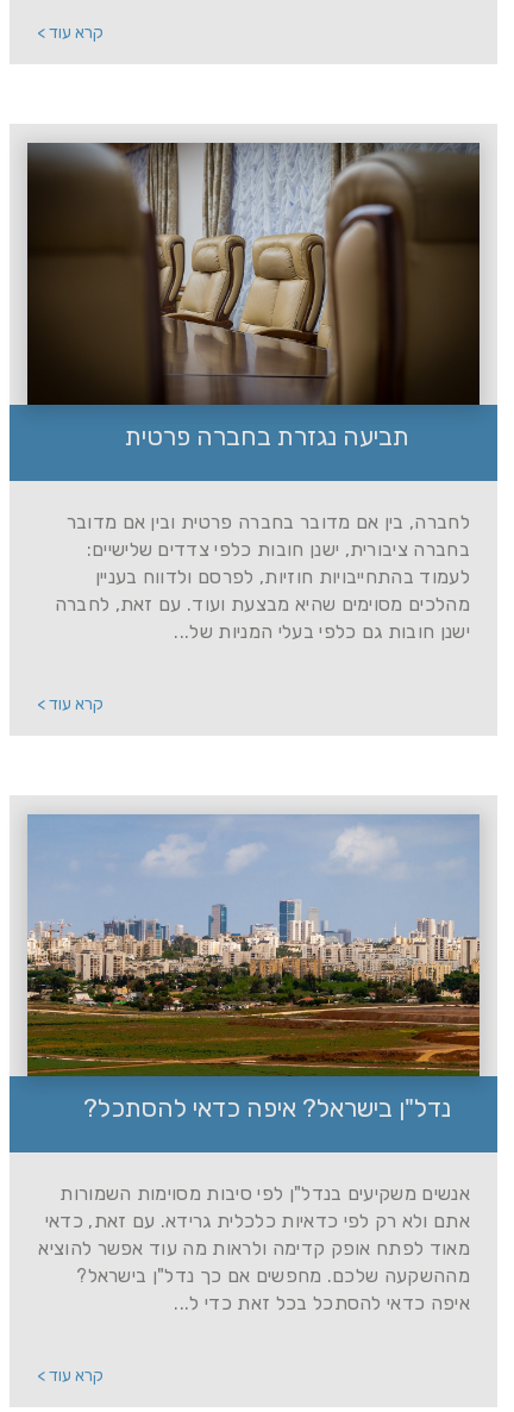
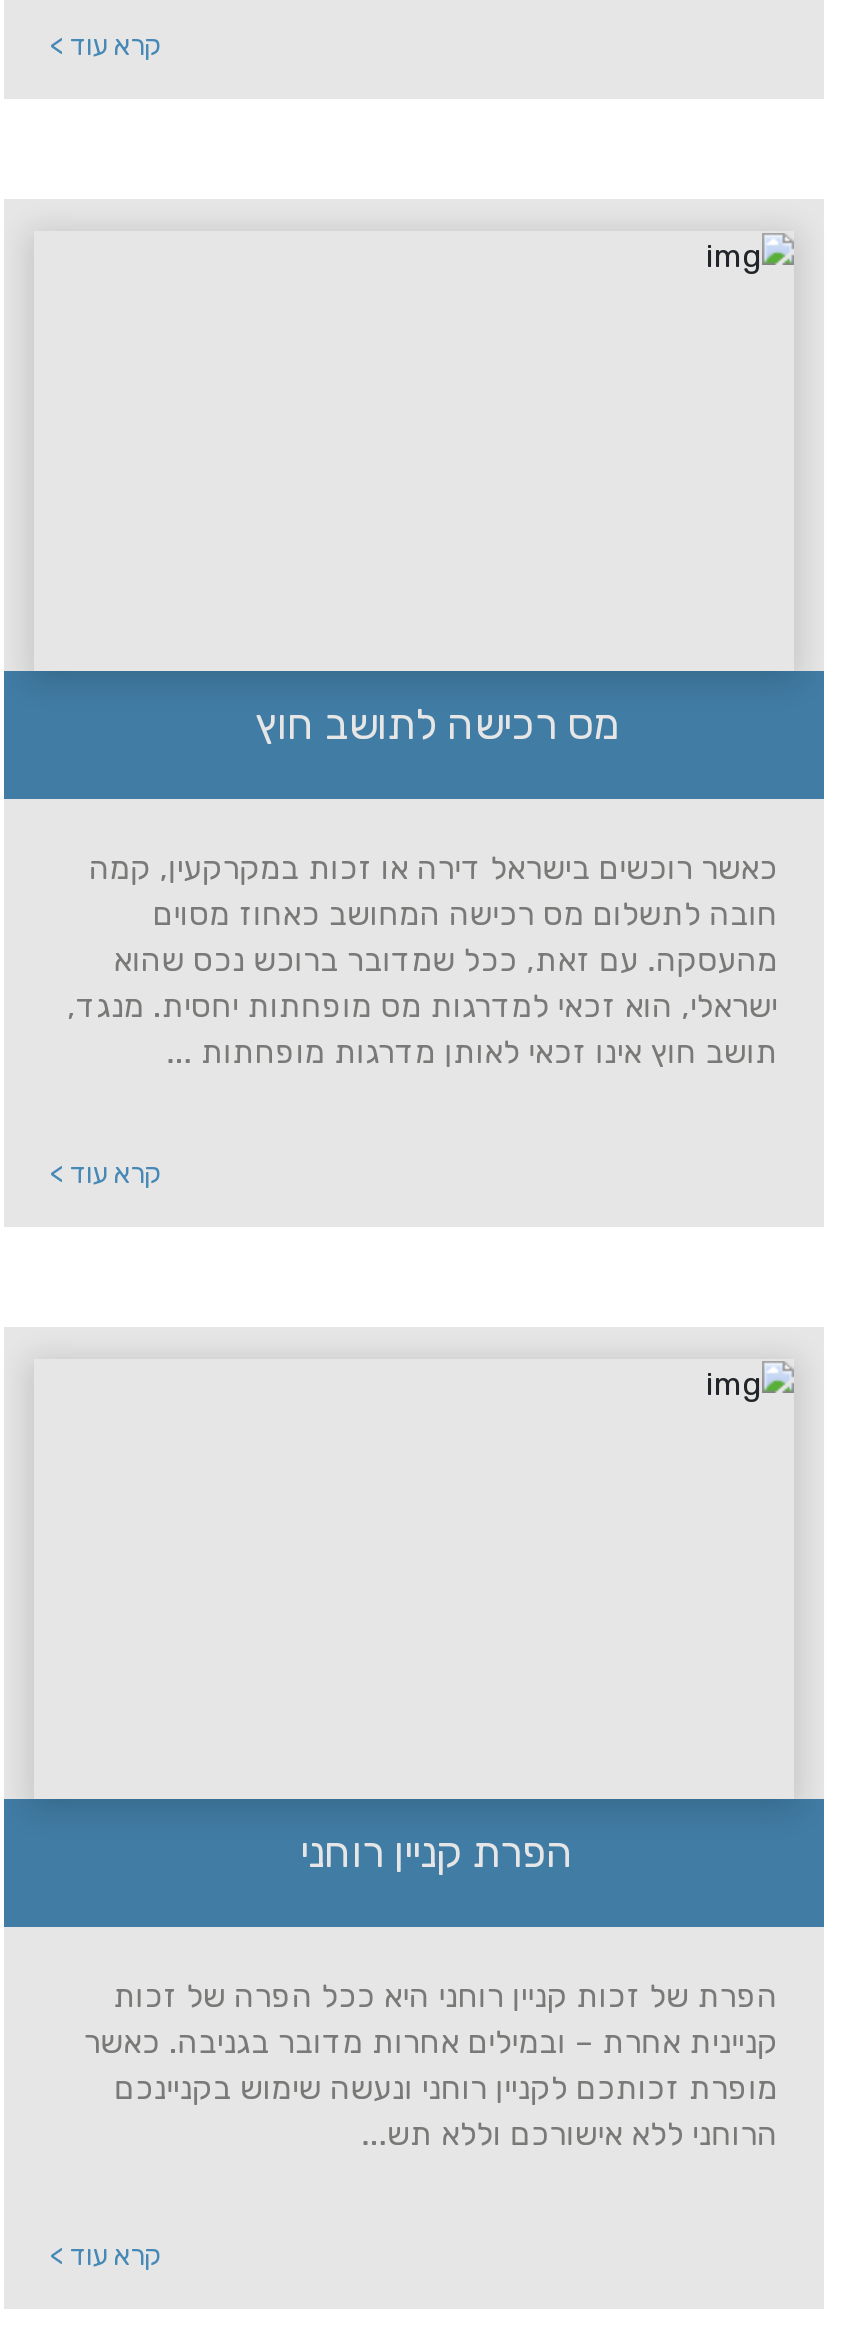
- [image]

- תביעה נגזרת בחברה פרטית
+ מס רכישה לתושב חוץ

- לחברה, בין אם מדובר בחברה פרטית ובין אם מדובר
- בחברה ציבורית, ישנן חובות כלפי צדדים שלישיים:
- לעמוד בהתחייבויות חוזיות, לפרסם ולדווח בעניין
- מהלכים מסוימים שהיא מבצעת ועוד. עם זאת, לחברה
- ישנן חובות גם כלפי בעלי המניות של...
+ כאשר רוכשים בישראל דירה או זכות במקרקעין, קמה
+ חובה לתשלום מס רכישה המחושב כאחוז מסוים
+ מהעסקה. עם זאת, ככל שמדובר ברוכש נכס שהוא
+ ישראלי, הוא זכאי למדרגות מס מופחתות יחסית. מנגד,
+ תושב חוץ אינו זכאי לאותן מדרגות מופחתות ...

- [image]

- נדל"ן בישראל? איפה כדאי להסתכל?
+ הפרת קניין רוחני

- אנשים משקיעים בנדל"ן לפי סיבות מסוימות השמורות
- אתם ולא רק לפי כדאיות כלכלית גרידא. עם זאת, כדאי
- מאוד לפתח אופק קדימה ולראות מה עוד אפשר להוציא
- מההשקעה שלכם. מחפשים אם כך נדל"ן בישראל?
- איפה כדאי להסתכל בכל זאת כדי ל...
+ הפרת של זכות קניין רוחני היא ככל הפרה של זכות
+ קניינית אחרת – ובמילים אחרות מדובר בגניבה. כאשר
+ מופרת זכותכם לקניין רוחני ונעשה שימוש בקניינכם
+ הרוחני ללא אישורכם וללא תש...
